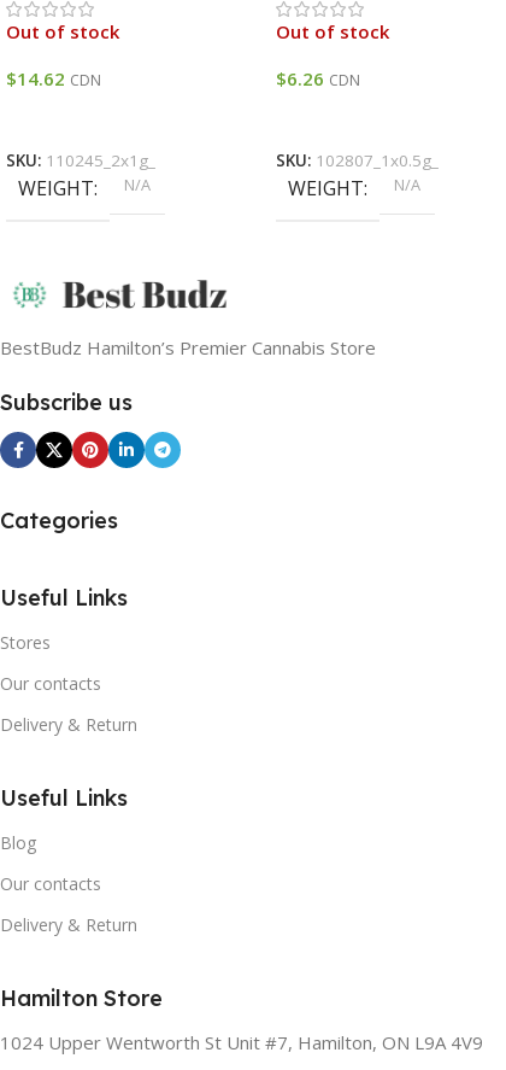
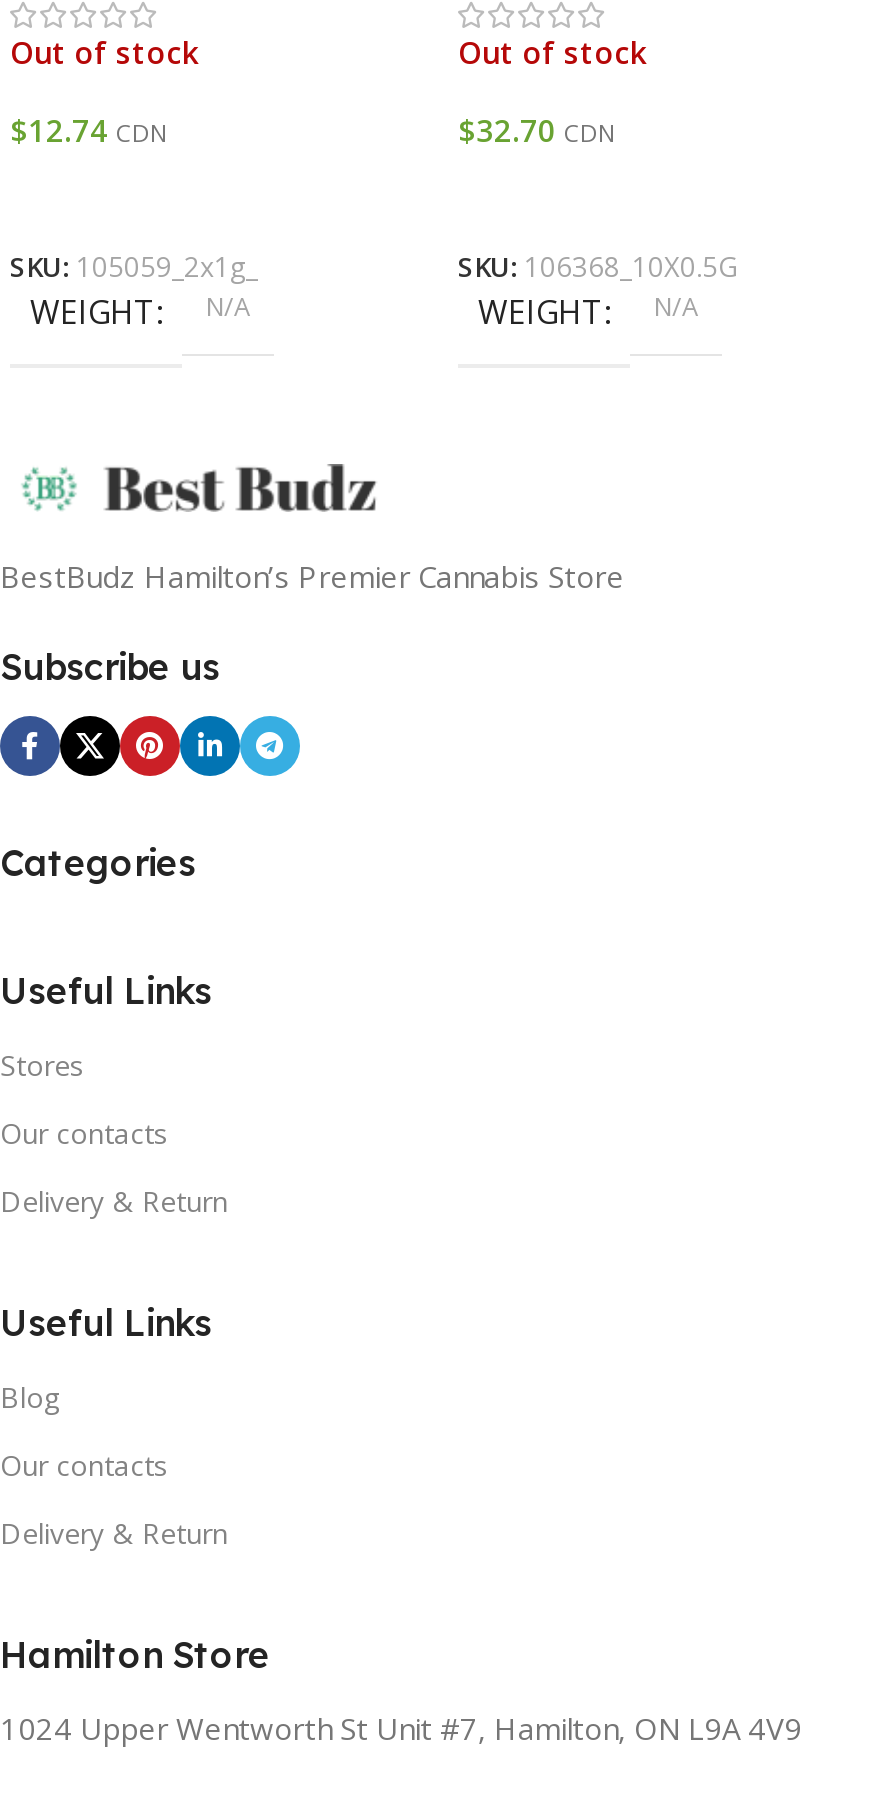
- $14.62 CDN
+ $12.74 CDN

- $6.26 CDN
+ $32.70 CDN

- SKU: 110245_2x1g_
+ SKU: 105059_2x1g_

- SKU: 102807_1x0.5g_
+ SKU: 106368_10X0.5G
